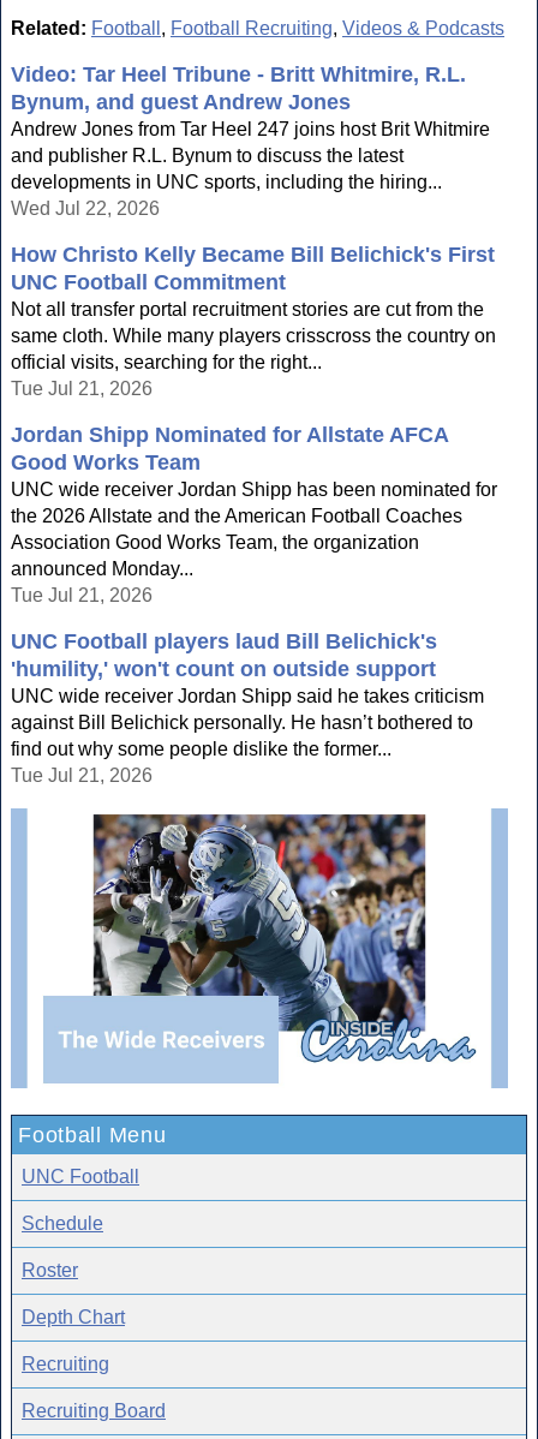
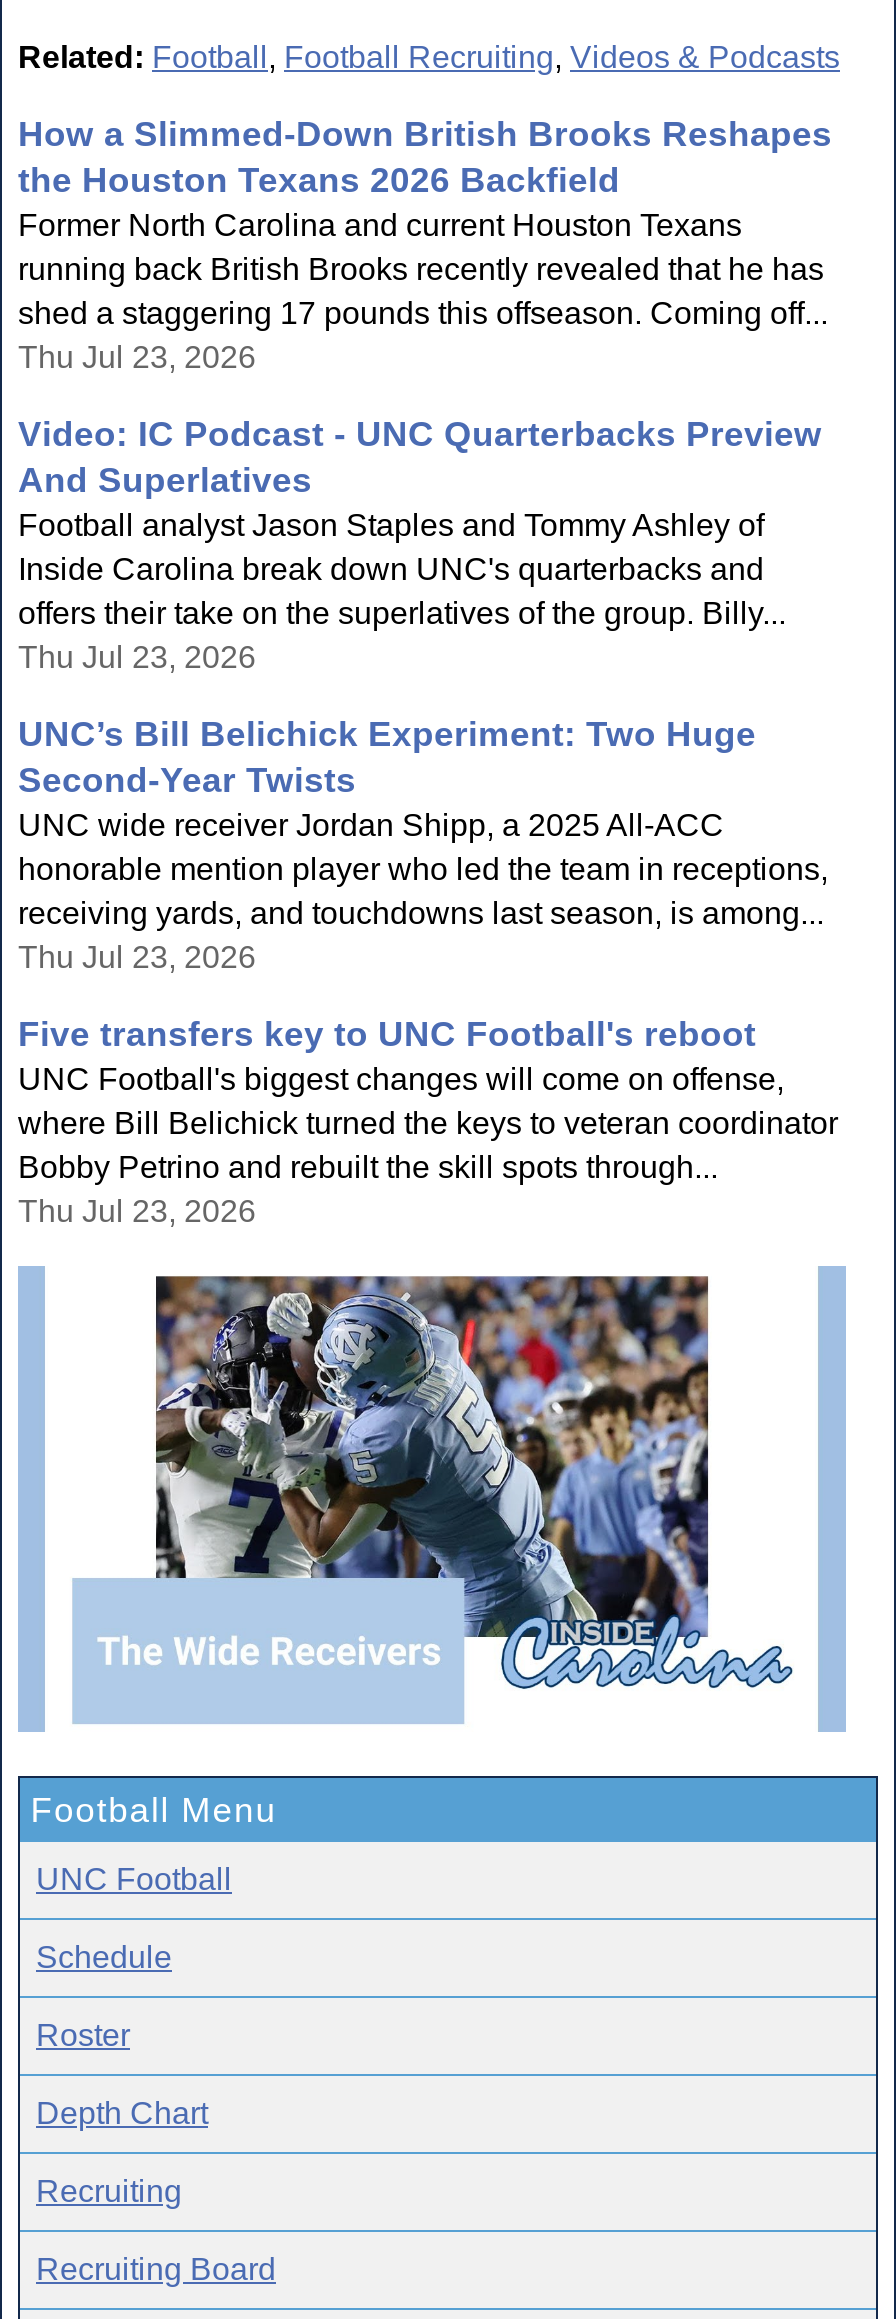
- Video: Tar Heel Tribune - Britt Whitmire, R.L.
- Bynum, and guest Andrew Jones
- Andrew Jones from Tar Heel 247 joins host Brit Whitmire
- and publisher R.L. Bynum to discuss the latest
- developments in UNC sports, including the hiring...
- Wed Jul 22, 2026
+ How a Slimmed-Down British Brooks Reshapes
+ the Houston Texans 2026 Backfield
+ Former North Carolina and current Houston Texans
+ running back British Brooks recently revealed that he has
+ shed a staggering 17 pounds this offseason. Coming off...
+ Thu Jul 23, 2026

- How Christo Kelly Became Bill Belichick's First
- UNC Football Commitment
- Not all transfer portal recruitment stories are cut from the
- same cloth. While many players crisscross the country on
- official visits, searching for the right...
- Tue Jul 21, 2026
+ Video: IC Podcast - UNC Quarterbacks Preview
+ And Superlatives
+ Football analyst Jason Staples and Tommy Ashley of
+ Inside Carolina break down UNC's quarterbacks and
+ offers their take on the superlatives of the group. Billy...
+ Thu Jul 23, 2026

- Jordan Shipp Nominated for Allstate AFCA
- Good Works Team
- UNC wide receiver Jordan Shipp has been nominated for
- the 2026 Allstate and the American Football Coaches
- Association Good Works Team, the organization
- announced Monday...
- Tue Jul 21, 2026
+ UNC’s Bill Belichick Experiment: Two Huge
+ Second-Year Twists
+ UNC wide receiver Jordan Shipp, a 2025 All-ACC
+ honorable mention player who led the team in receptions,
+ receiving yards, and touchdowns last season, is among...
+ Thu Jul 23, 2026

- UNC Football players laud Bill Belichick's
- 'humility,' won't count on outside support
- UNC wide receiver Jordan Shipp said he takes criticism
- against Bill Belichick personally. He hasn’t bothered to
- find out why some people dislike the former...
- Tue Jul 21, 2026
+ Five transfers key to UNC Football's reboot
+ UNC Football's biggest changes will come on offense,
+ where Bill Belichick turned the keys to veteran coordinator
+ Bobby Petrino and rebuilt the skill spots through...
+ Thu Jul 23, 2026
